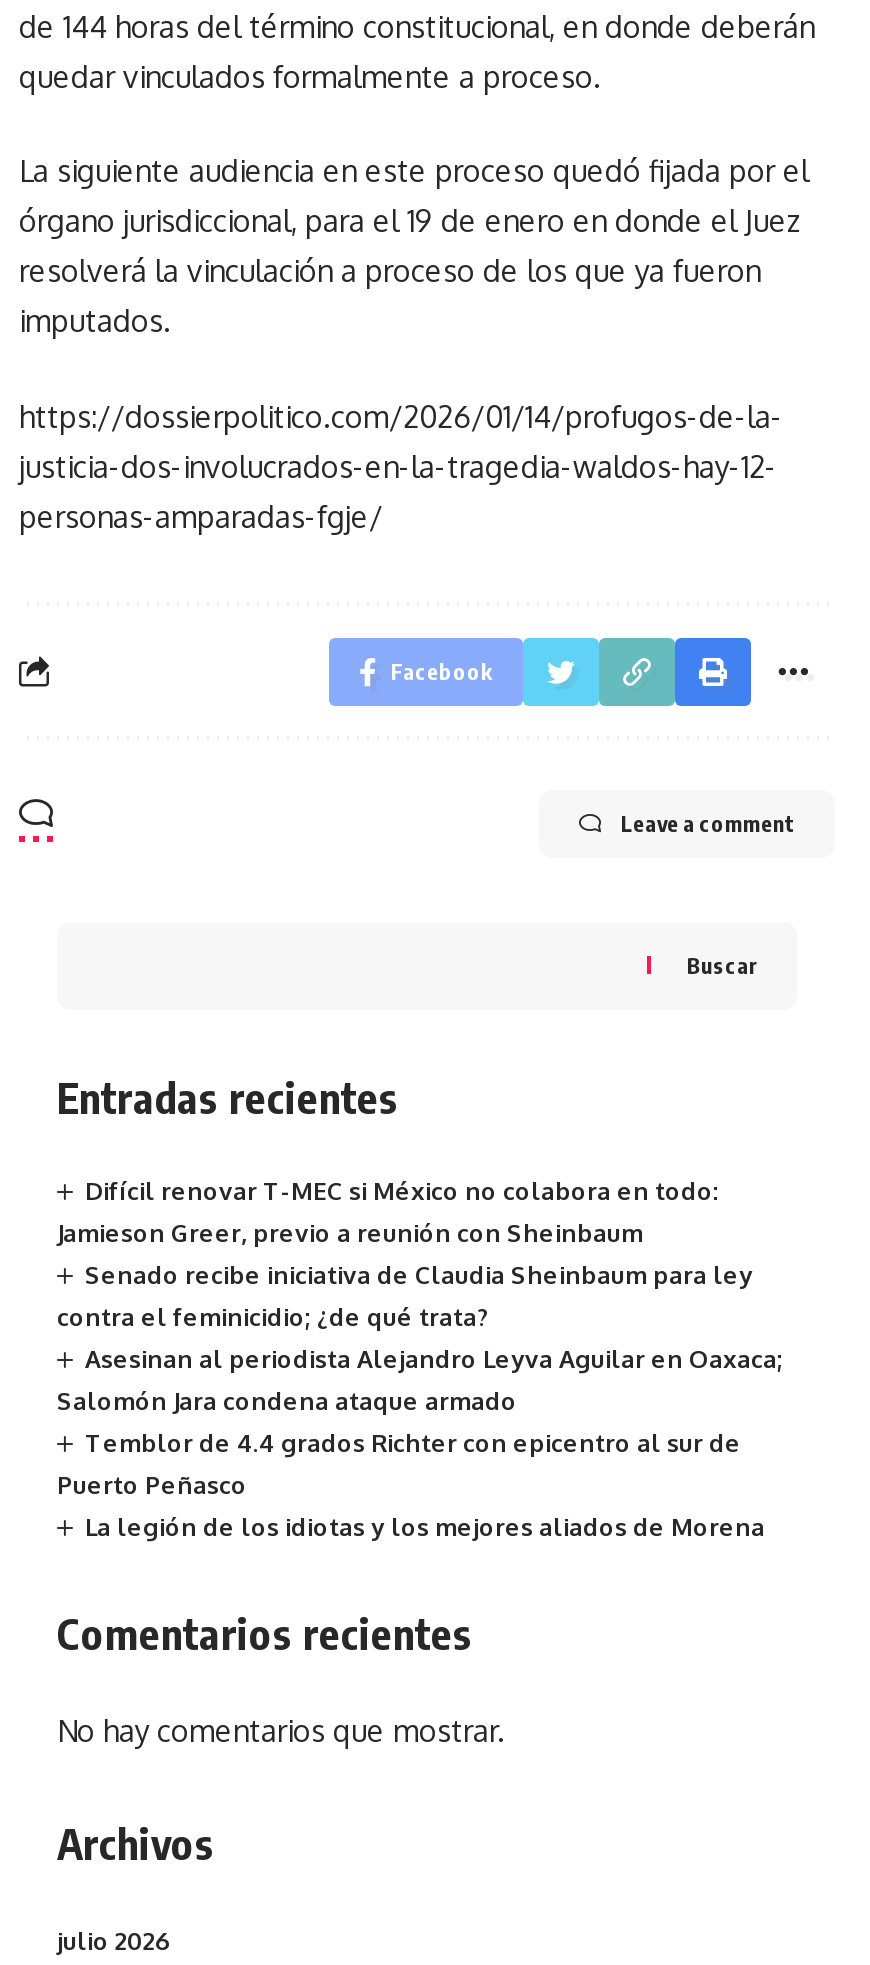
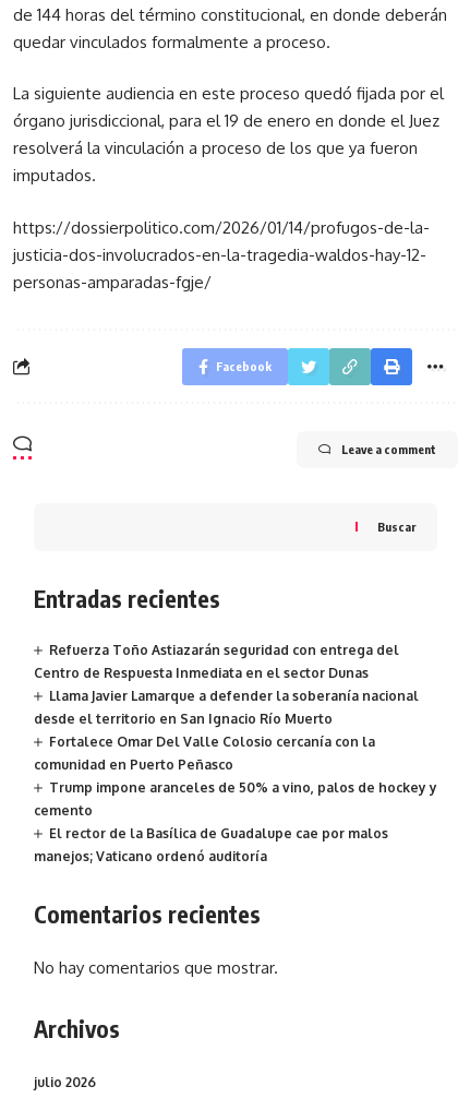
- Difícil renovar T-MEC si México no colabora en todo:
- Jamieson Greer, previo a reunión con Sheinbaum
- Senado recibe iniciativa de Claudia Sheinbaum para ley
- contra el feminicidio; ¿de qué trata?
- Asesinan al periodista Alejandro Leyva Aguilar en Oaxaca;
- Salomón Jara condena ataque armado
- Temblor de 4.4 grados Richter con epicentro al sur de
- Puerto Peñasco
- La legión de los idiotas y los mejores aliados de Morena
+ Refuerza Toño Astiazarán seguridad con entrega del
+ Centro de Respuesta Inmediata en el sector Dunas
+ Llama Javier Lamarque a defender la soberanía nacional
+ desde el territorio en San Ignacio Río Muerto
+ Fortalece Omar Del Valle Colosio cercanía con la
+ comunidad en Puerto Peñasco
+ Trump impone aranceles de 50% a vino, palos de hockey y
+ cemento
+ El rector de la Basílica de Guadalupe cae por malos
+ manejos; Vaticano ordenó auditoría
